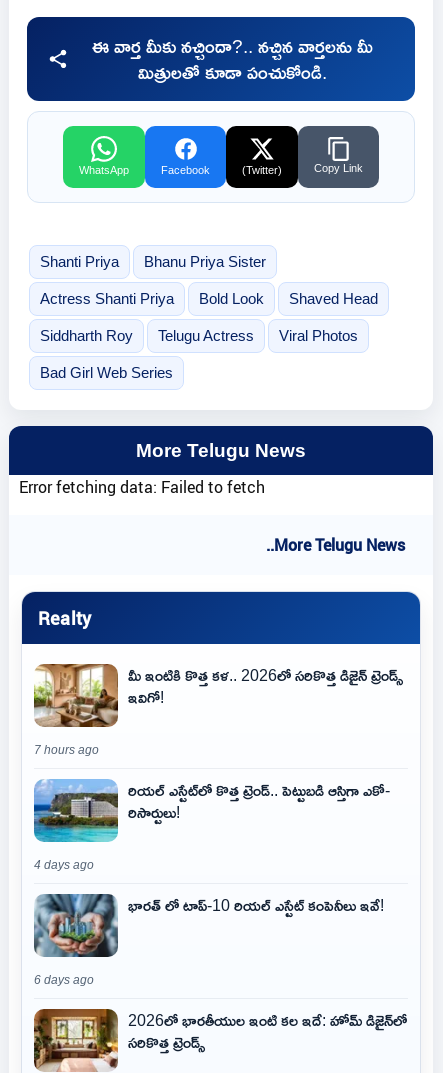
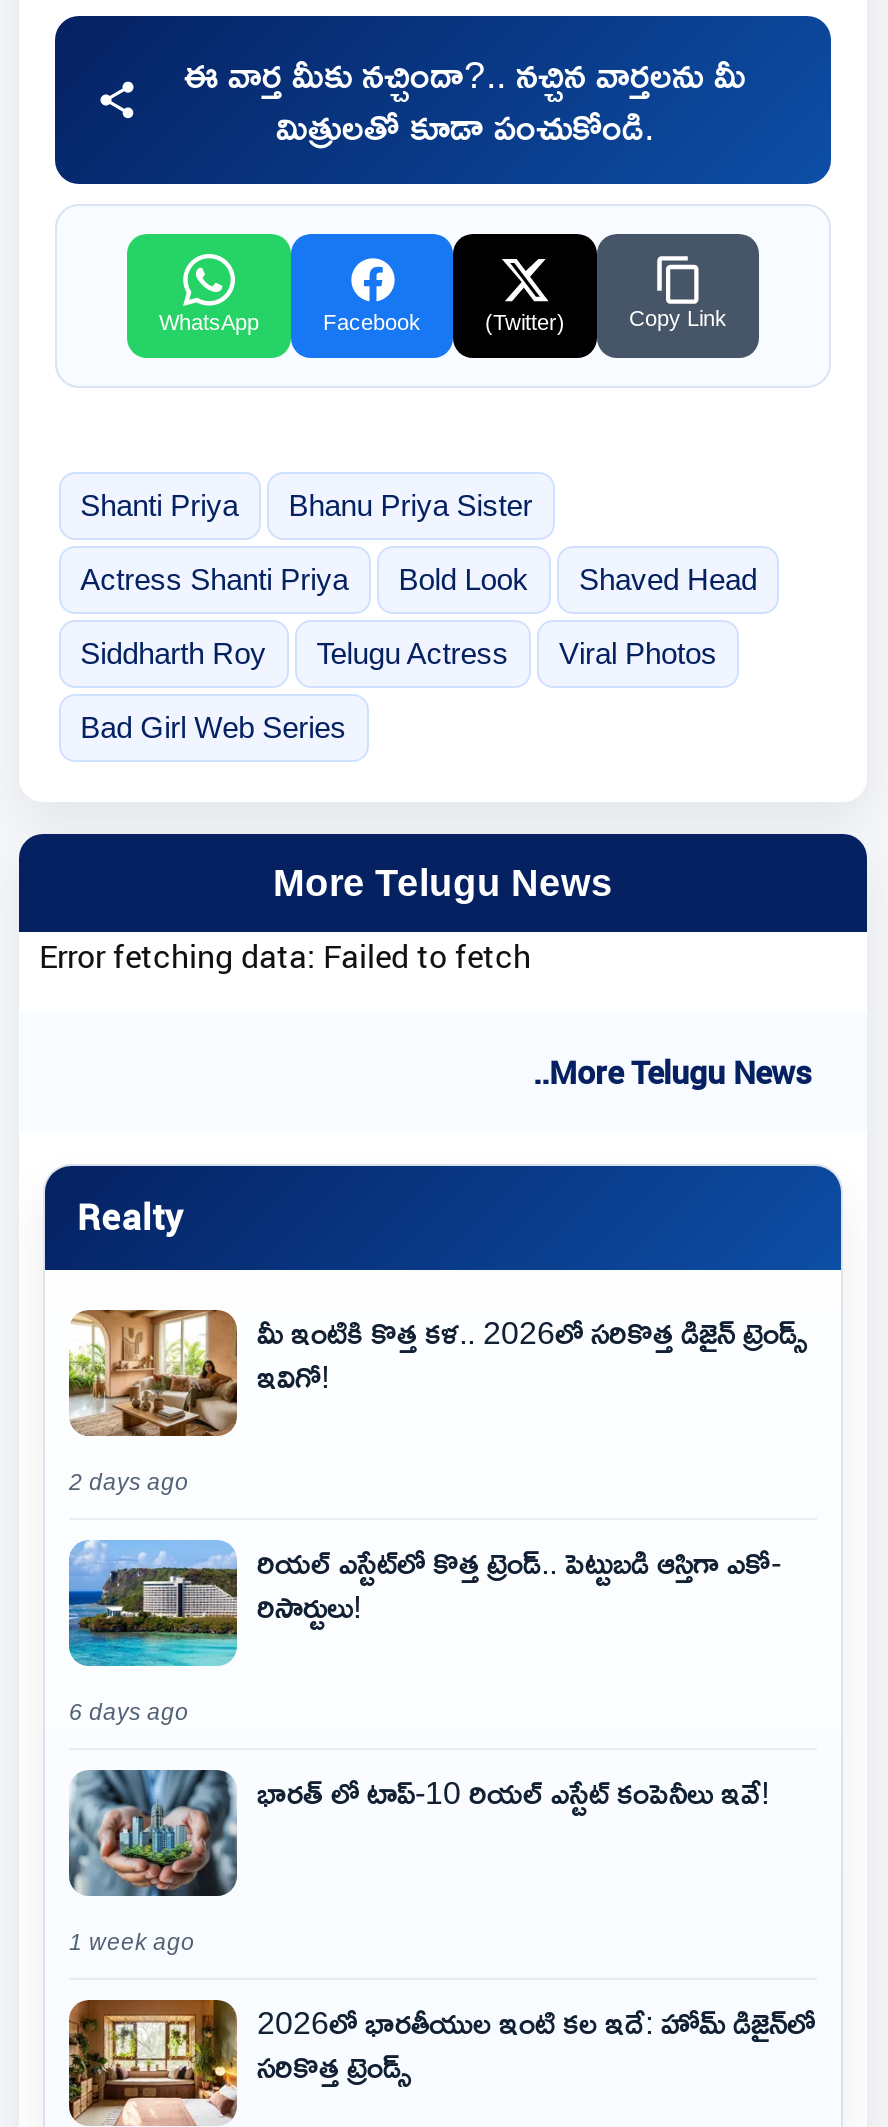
- 7 hours ago
+ 2 days ago

- 4 days ago
+ 6 days ago

- 6 days ago
+ 1 week ago
